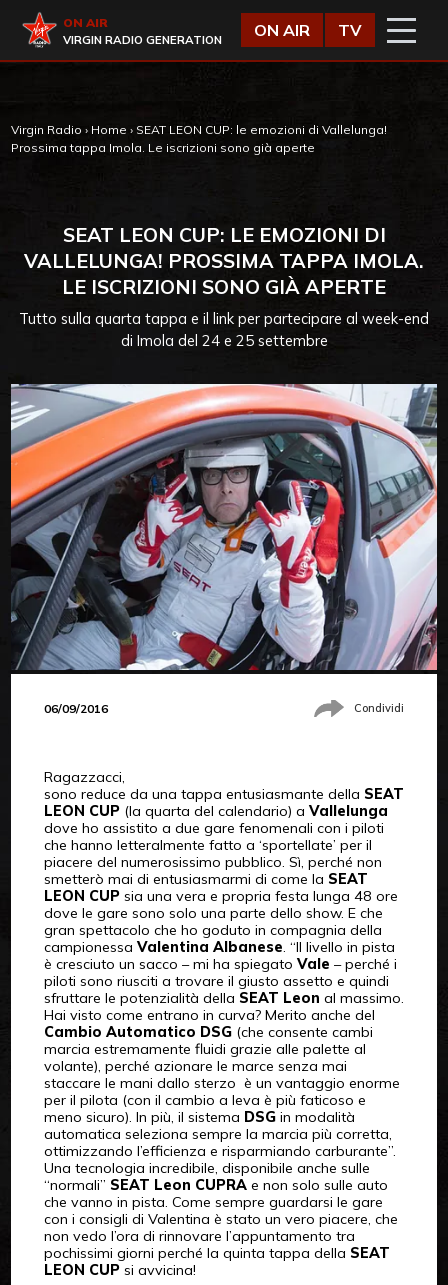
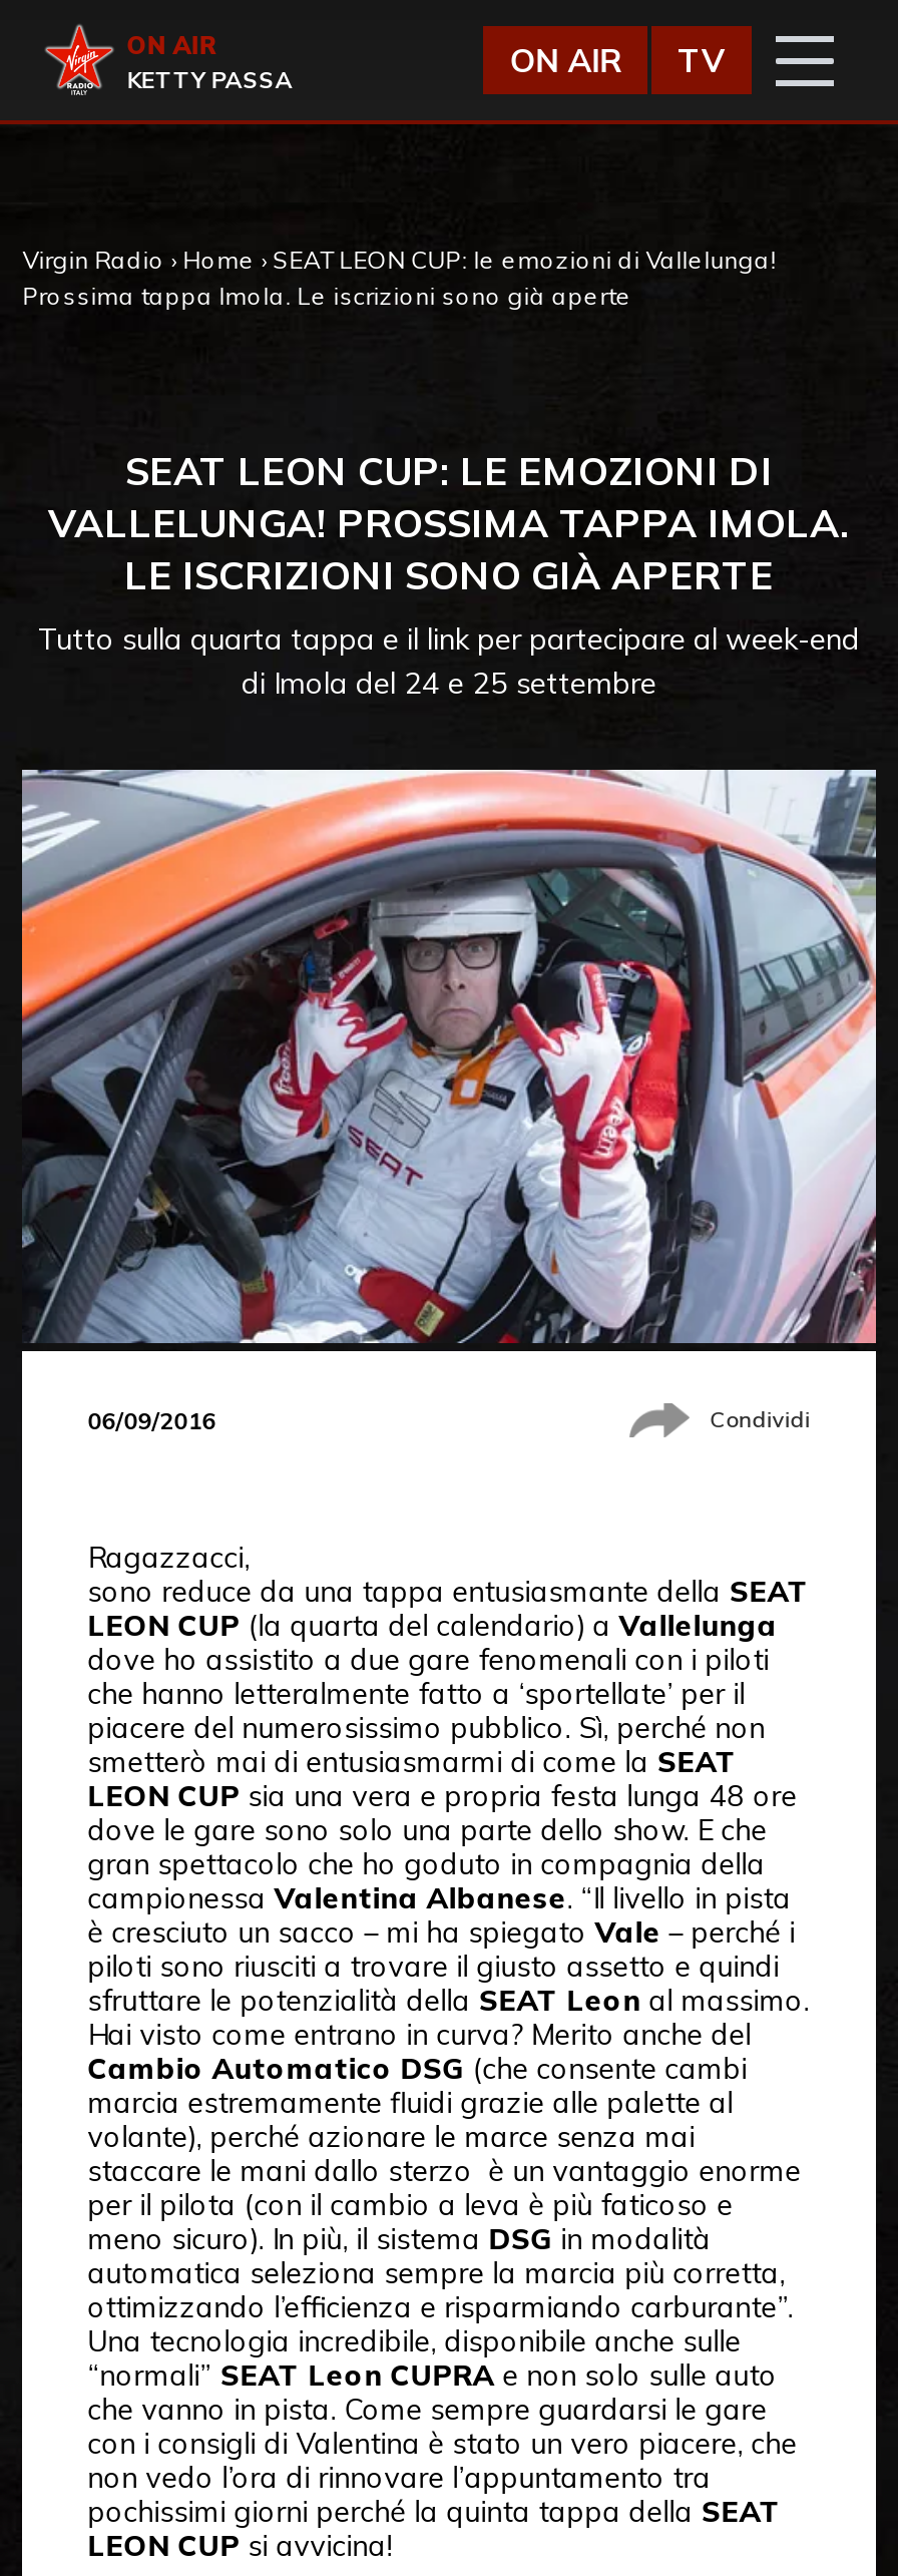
- VIRGIN RADIO GENERATION
+ KETTY PASSA
